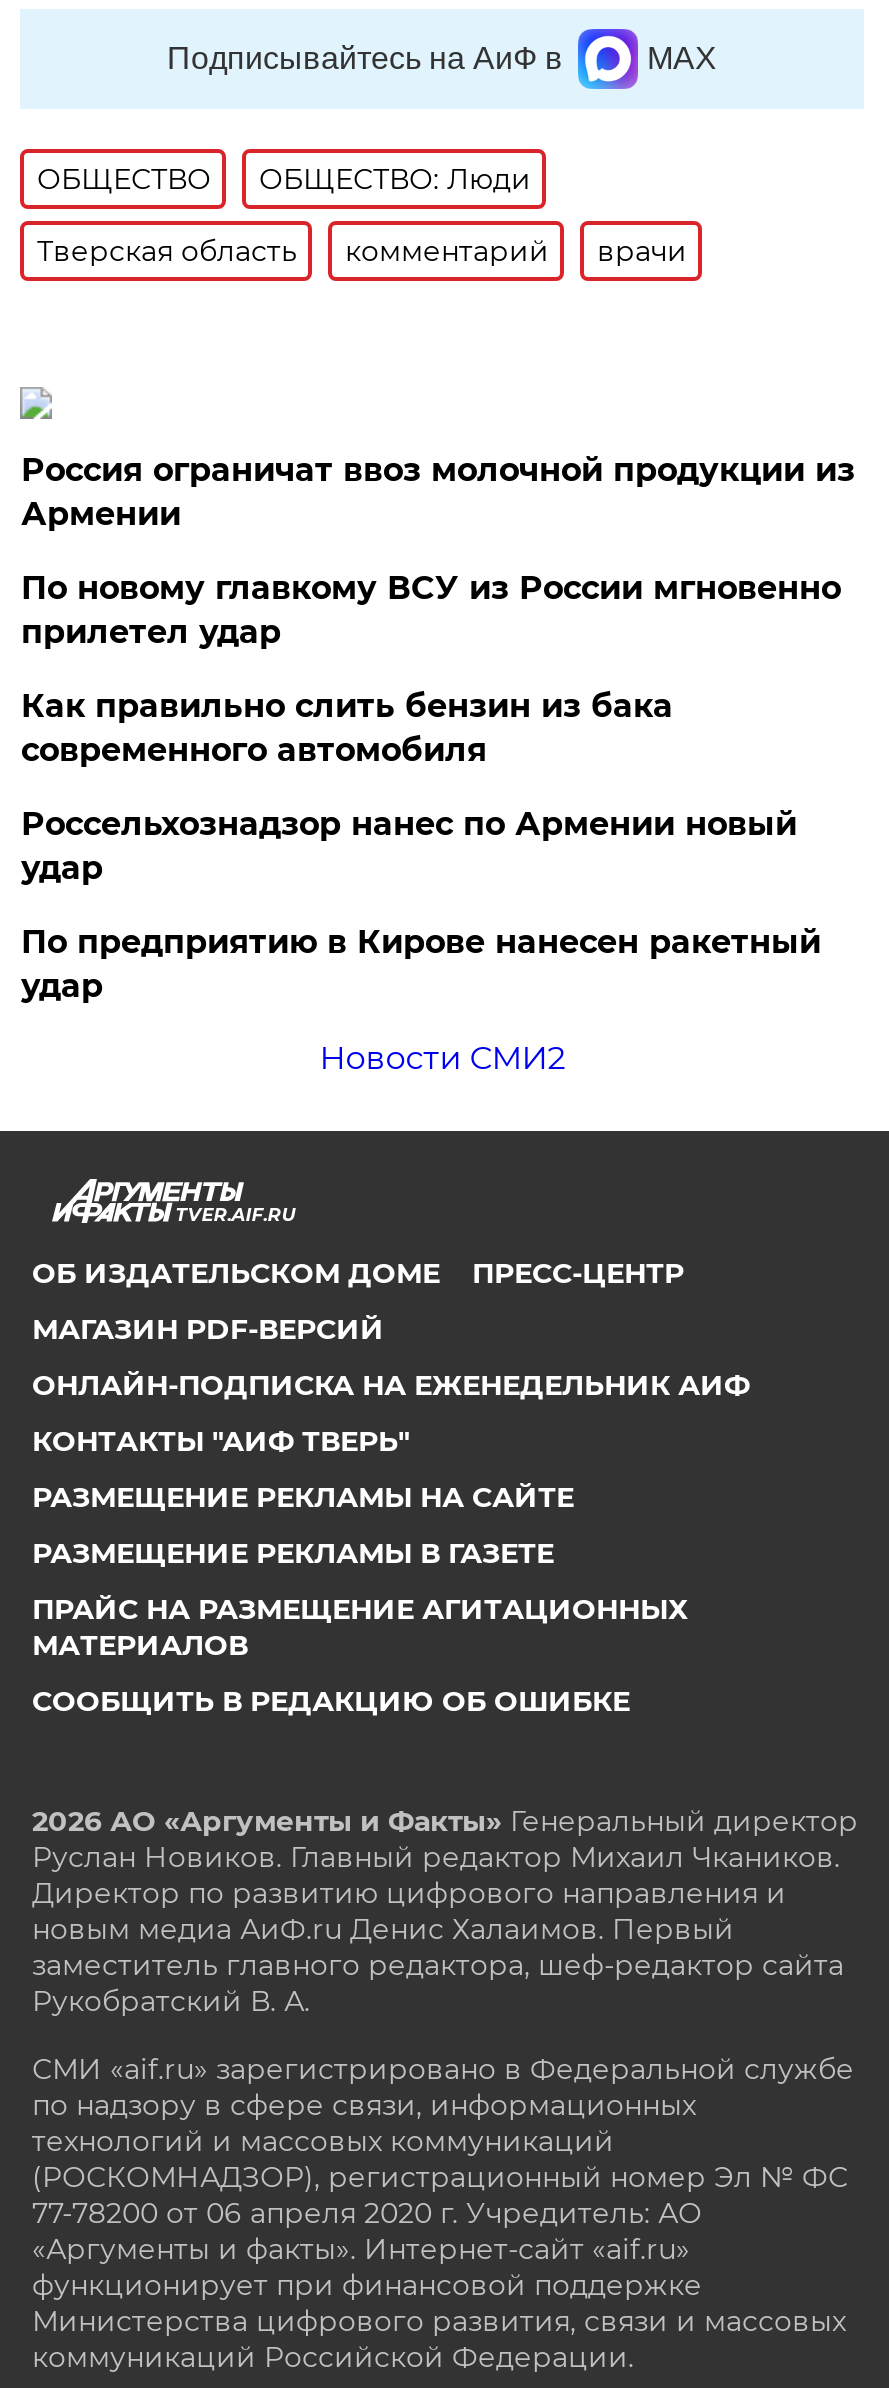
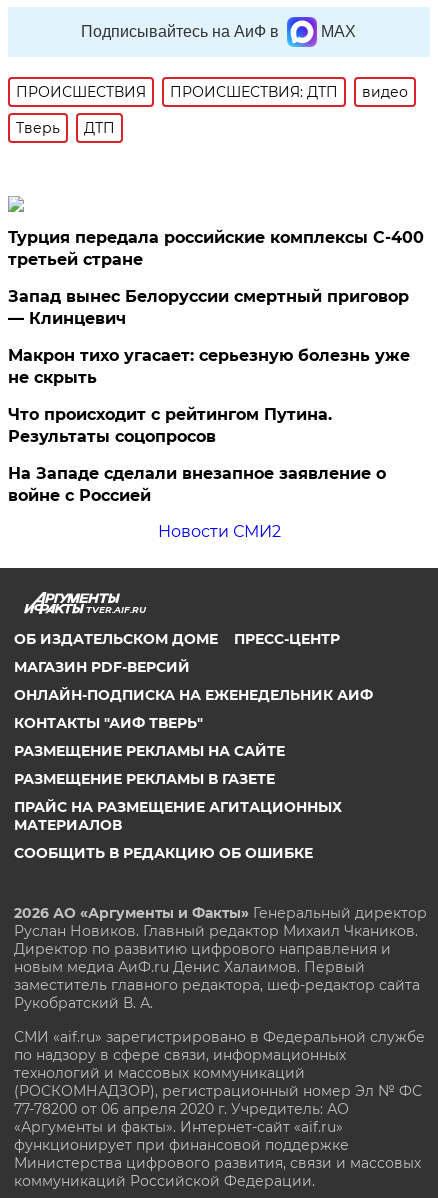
- ОБЩЕСТВО
- ОБЩЕСТВО: Люди
+ ПРОИСШЕСТВИЯ
+ ПРОИСШЕСТВИЯ: ДТП
+ видео

- Тверская область
- комментарий
- врачи
+ Тверь
+ ДТП

- Россия ограничат ввоз молочной продукции из
- Армении
+ Турция передала российские комплексы С-400
+ третьей стране

- По новому главкому ВСУ из России мгновенно
- прилетел удар
+ Запад вынес Белоруссии смертный приговор
+ — Клинцевич

- Как правильно слить бензин из бака
- современного автомобиля
+ Макрон тихо угасает: серьезную болезнь уже
+ не скрыть

- Россельхознадзор нанес по Армении новый
- удар
+ Что происходит с рейтингом Путина.
+ Результаты соцопросов

- По предприятию в Кирове нанесен ракетный
- удар
+ На Западе сделали внезапное заявление о
+ войне с Россией
